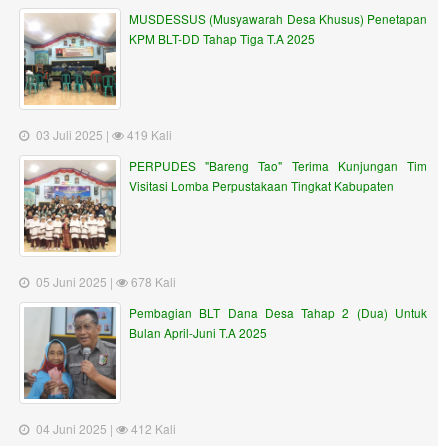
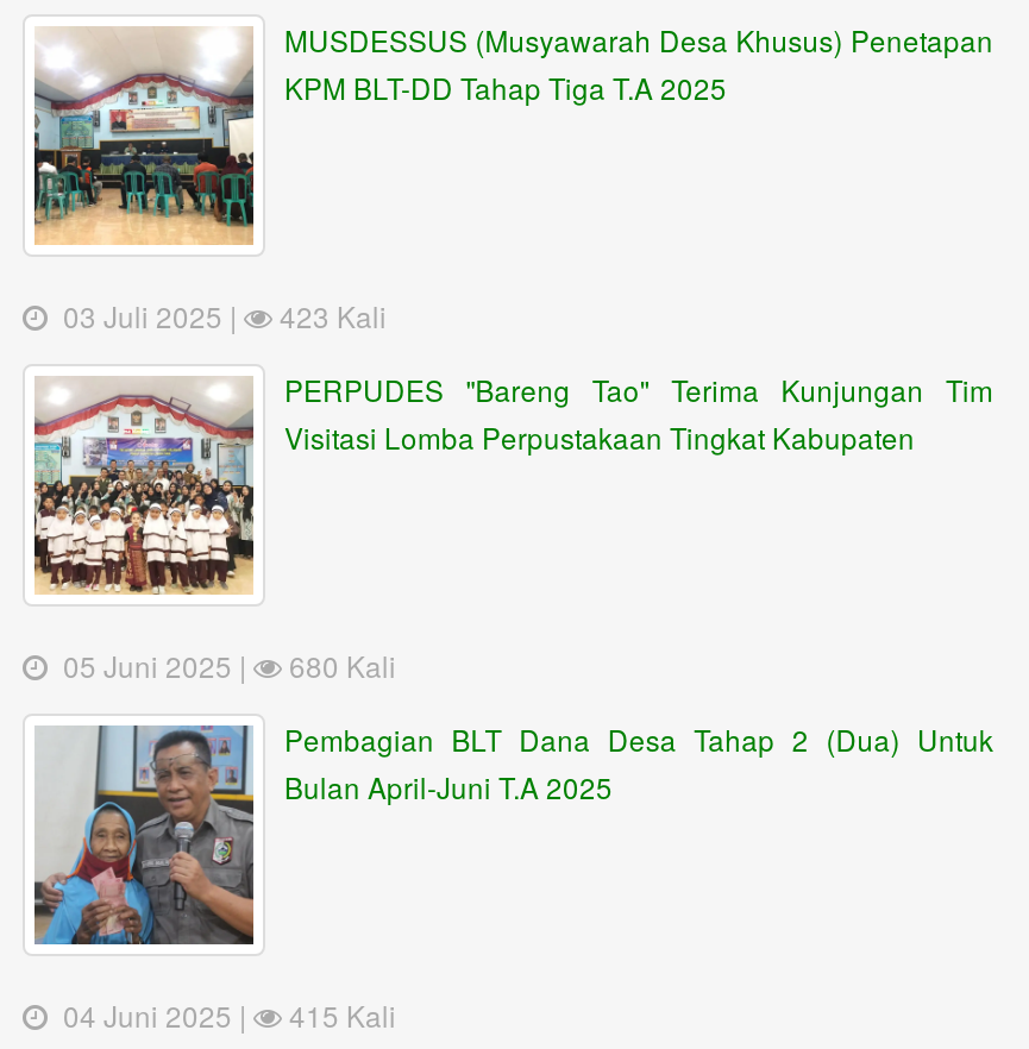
- 419 Kali
+ 423 Kali

- 678 Kali
+ 680 Kali

- 412 Kali
+ 415 Kali
